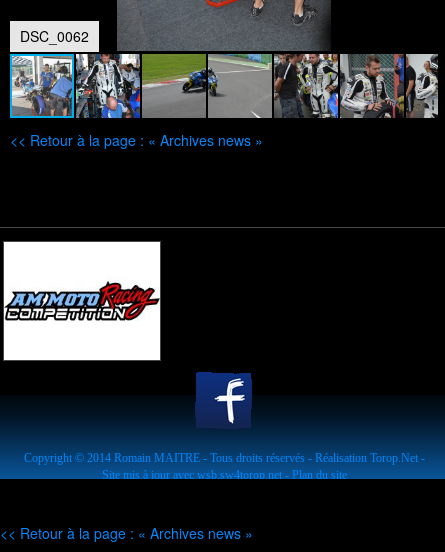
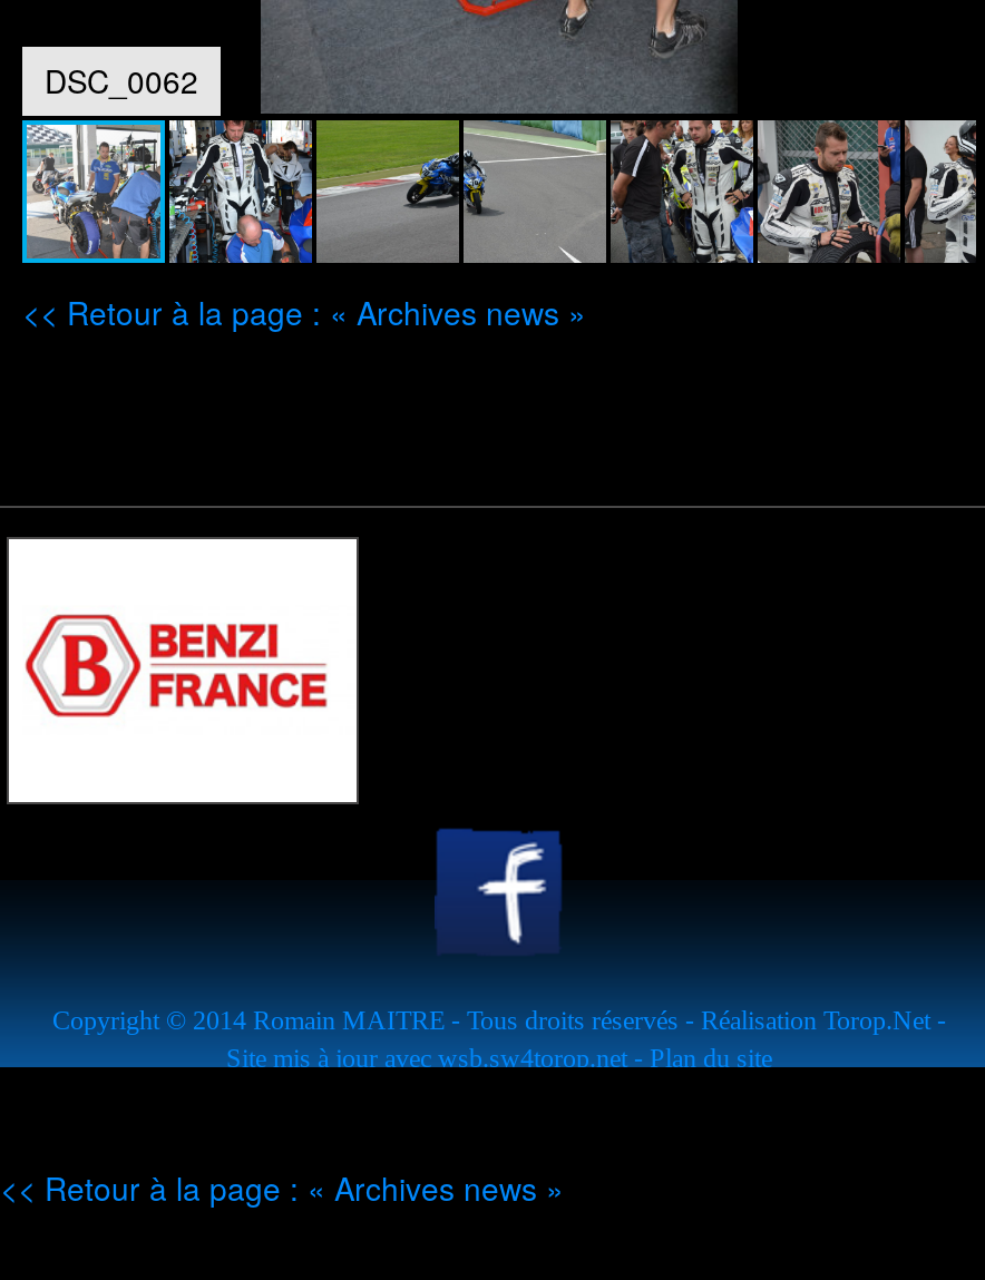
- [image]
+ [image]
